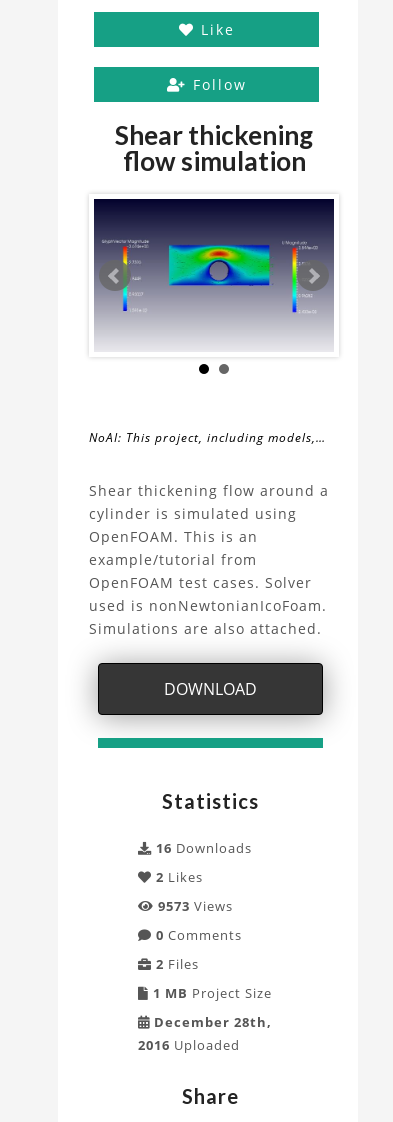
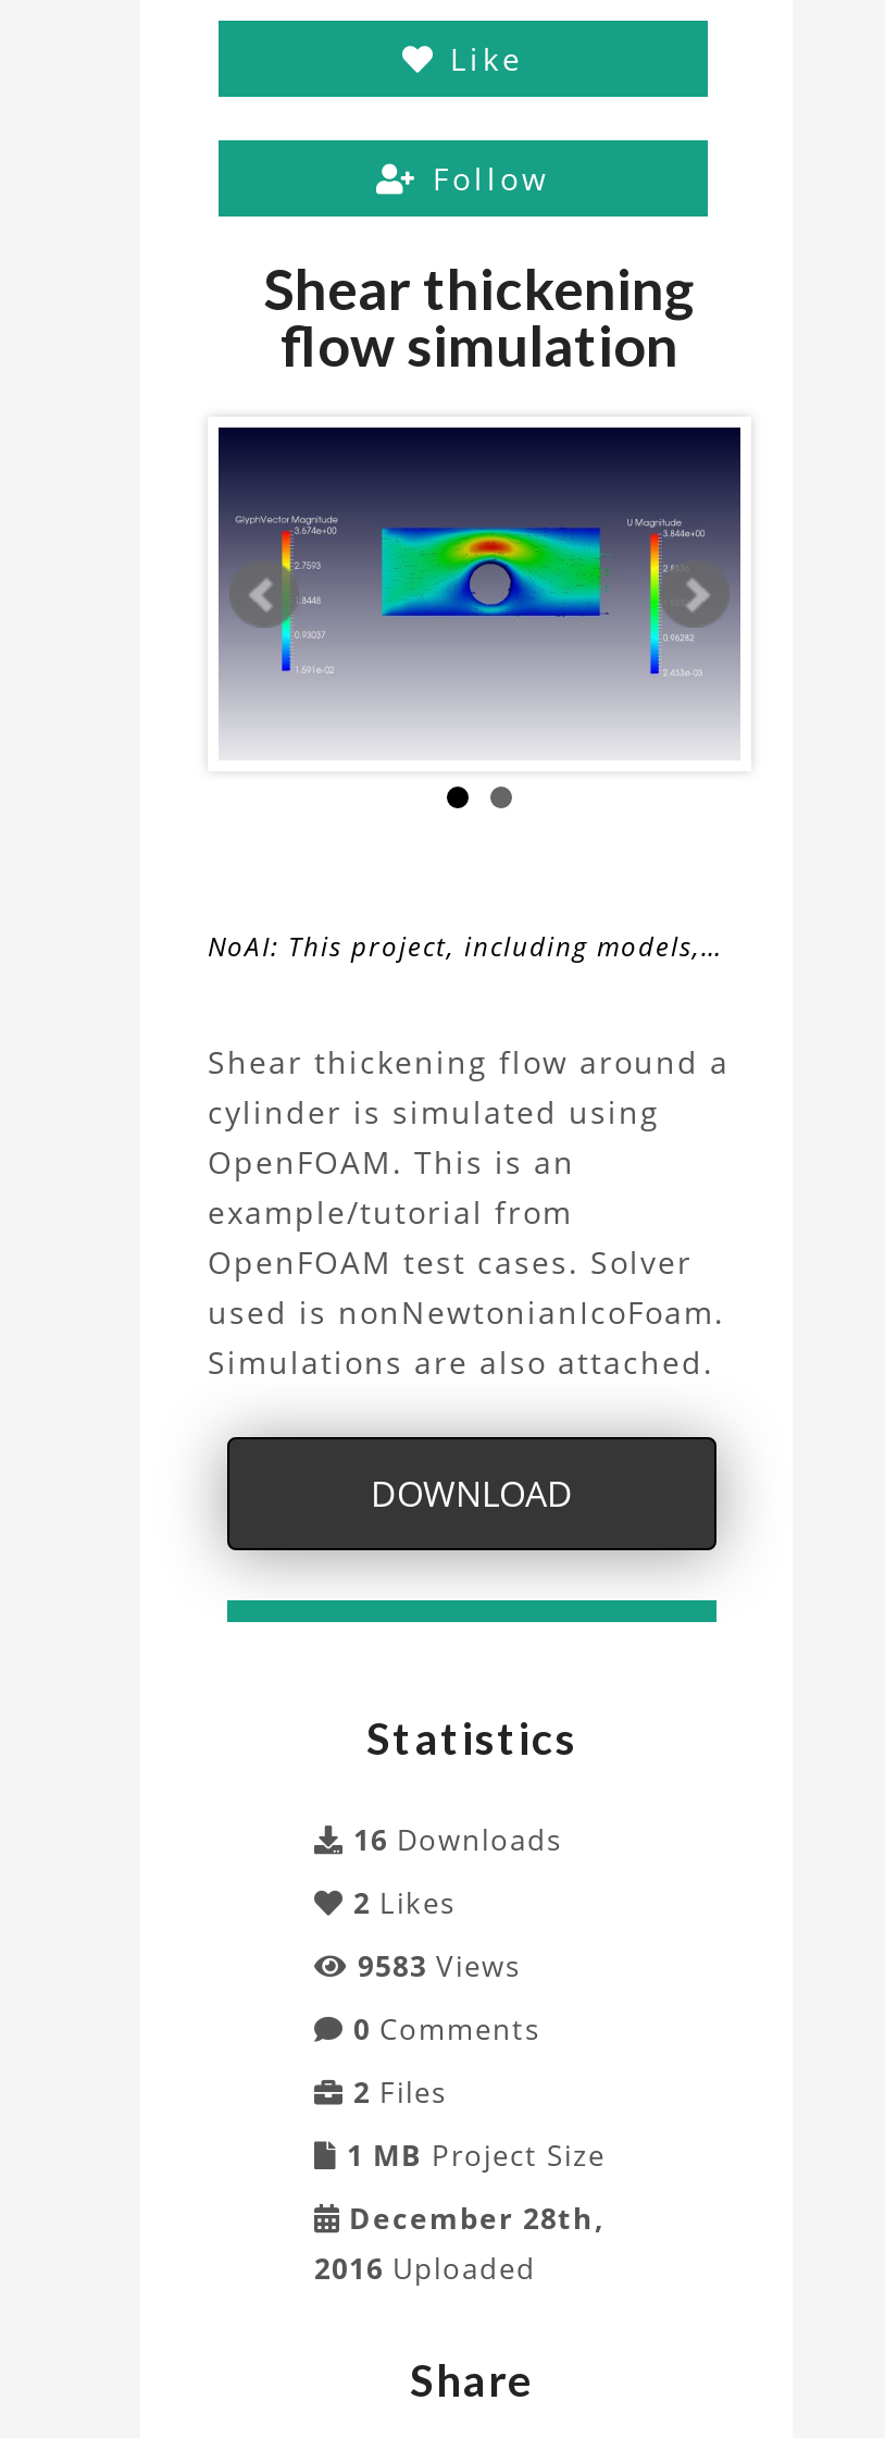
- 9573 Views
+ 9583 Views
